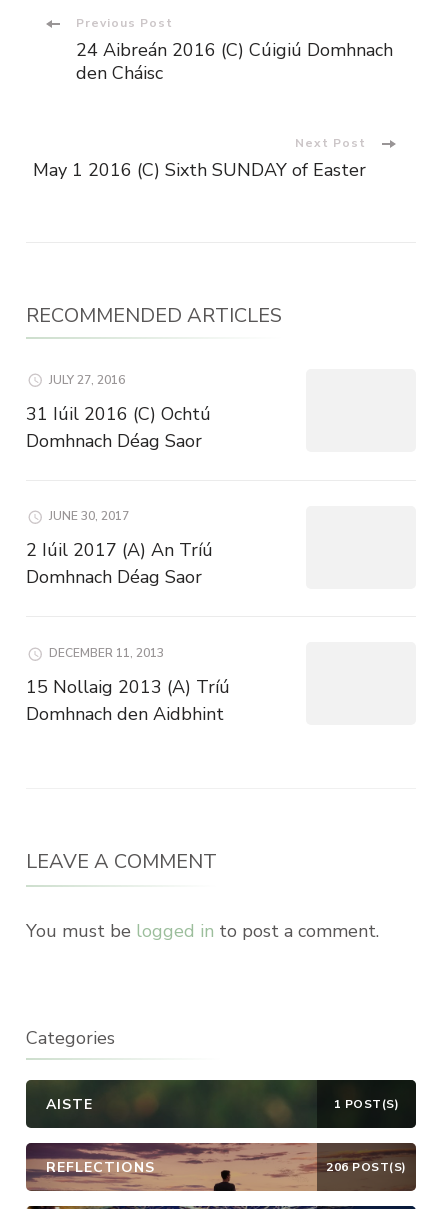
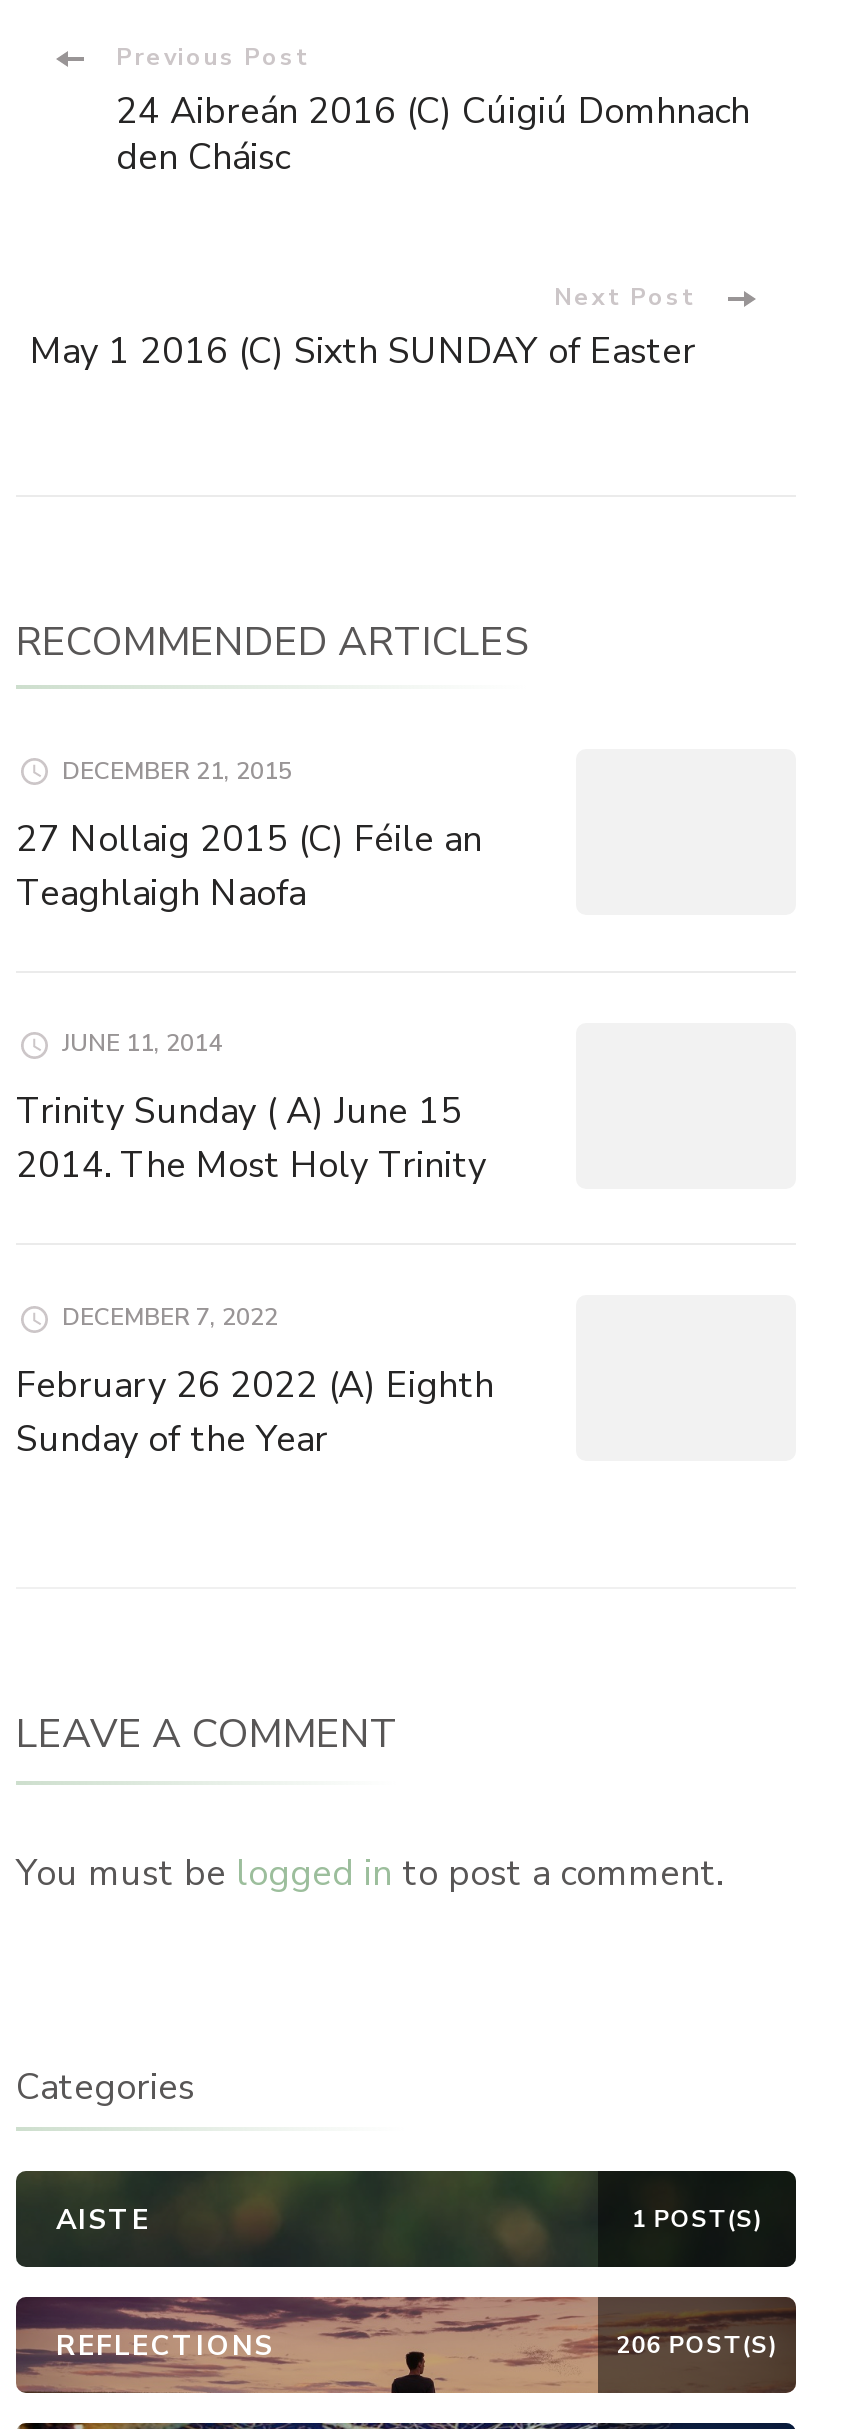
- JULY 27, 2016
+ DECEMBER 21, 2015

- 31 Iúil 2016 (C) Ochtú
- Domhnach Déag Saor
+ 27 Nollaig 2015 (C) Féile an
+ Teaghlaigh Naofa

- JUNE 30, 2017
+ JUNE 11, 2014

- 2 Iúil 2017 (A) An Tríú
- Domhnach Déag Saor
+ Trinity Sunday ( A) June 15
+ 2014. The Most Holy Trinity

- DECEMBER 11, 2013
+ DECEMBER 7, 2022

- 15 Nollaig 2013 (A) Tríú
- Domhnach den Aidbhint
+ February 26 2022 (A) Eighth
+ Sunday of the Year
